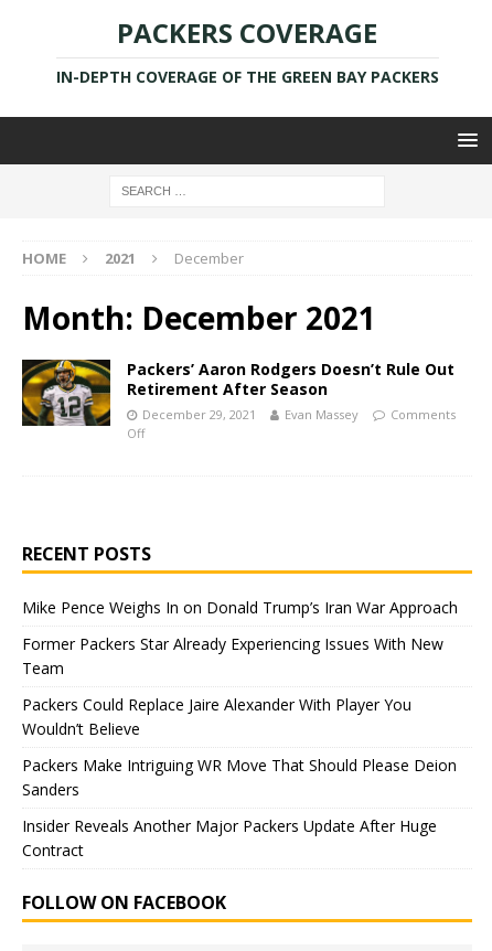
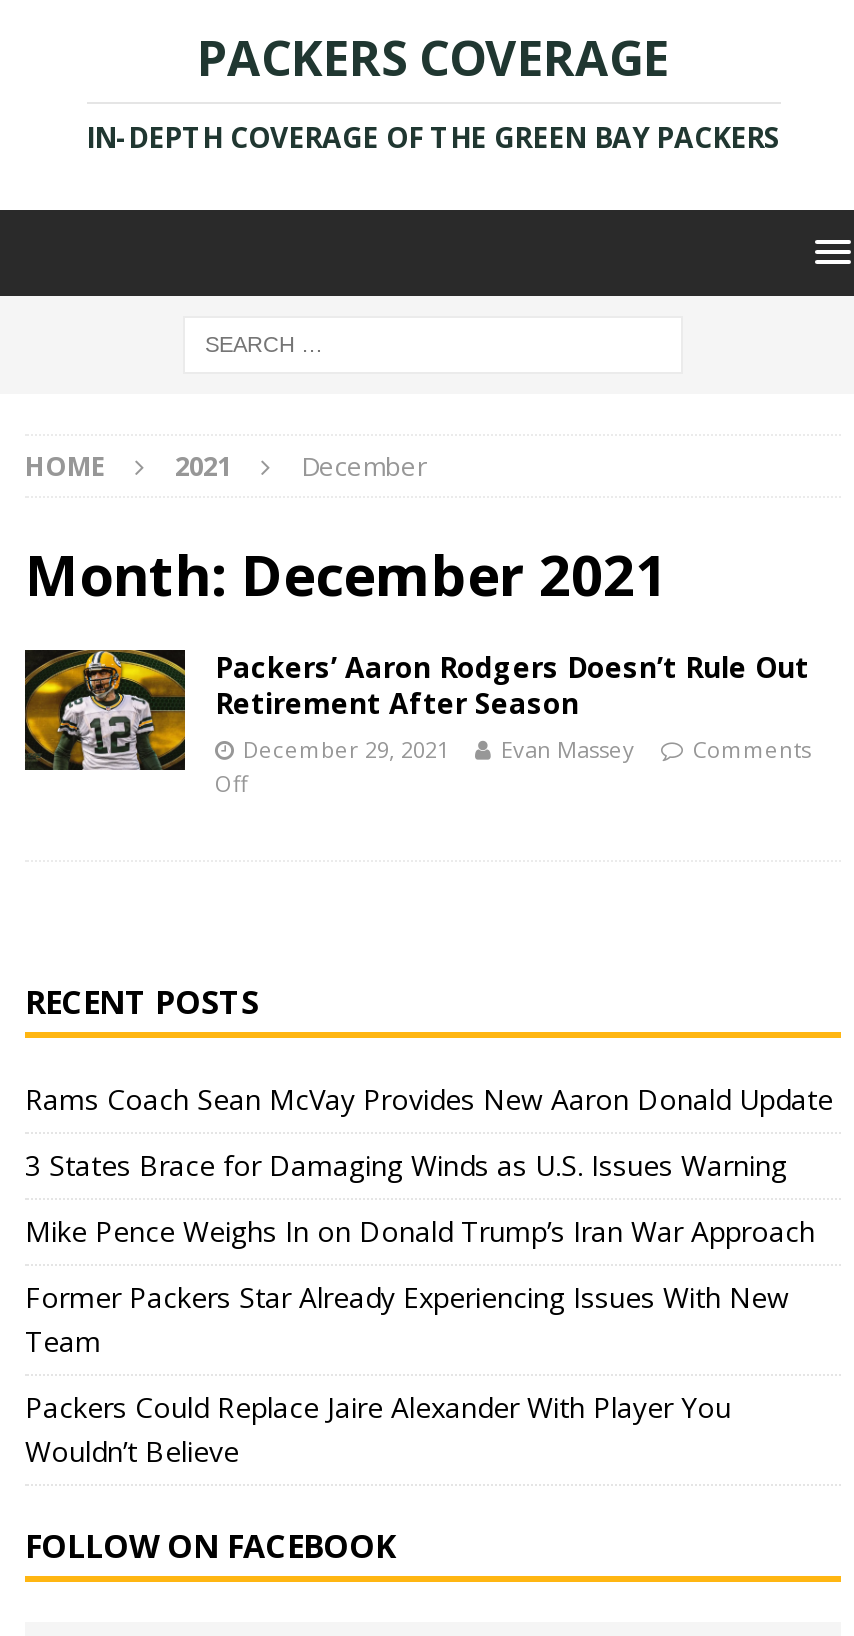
+ Rams Coach Sean McVay Provides New Aaron Donald Update
+ 3 States Brace for Damaging Winds as U.S. Issues Warning

moved down: Mike Pence Weighs In on Donald Trump’s Iran War Approach | Former Packers Star Already Experiencing Issues With New | Team | Packers Could Replace Jaire Alexander With Player You | Wouldn’t Believe

- Packers Make Intriguing WR Move That Should Please Deion
- Sanders
- Insider Reveals Another Major Packers Update After Huge
- Contract
